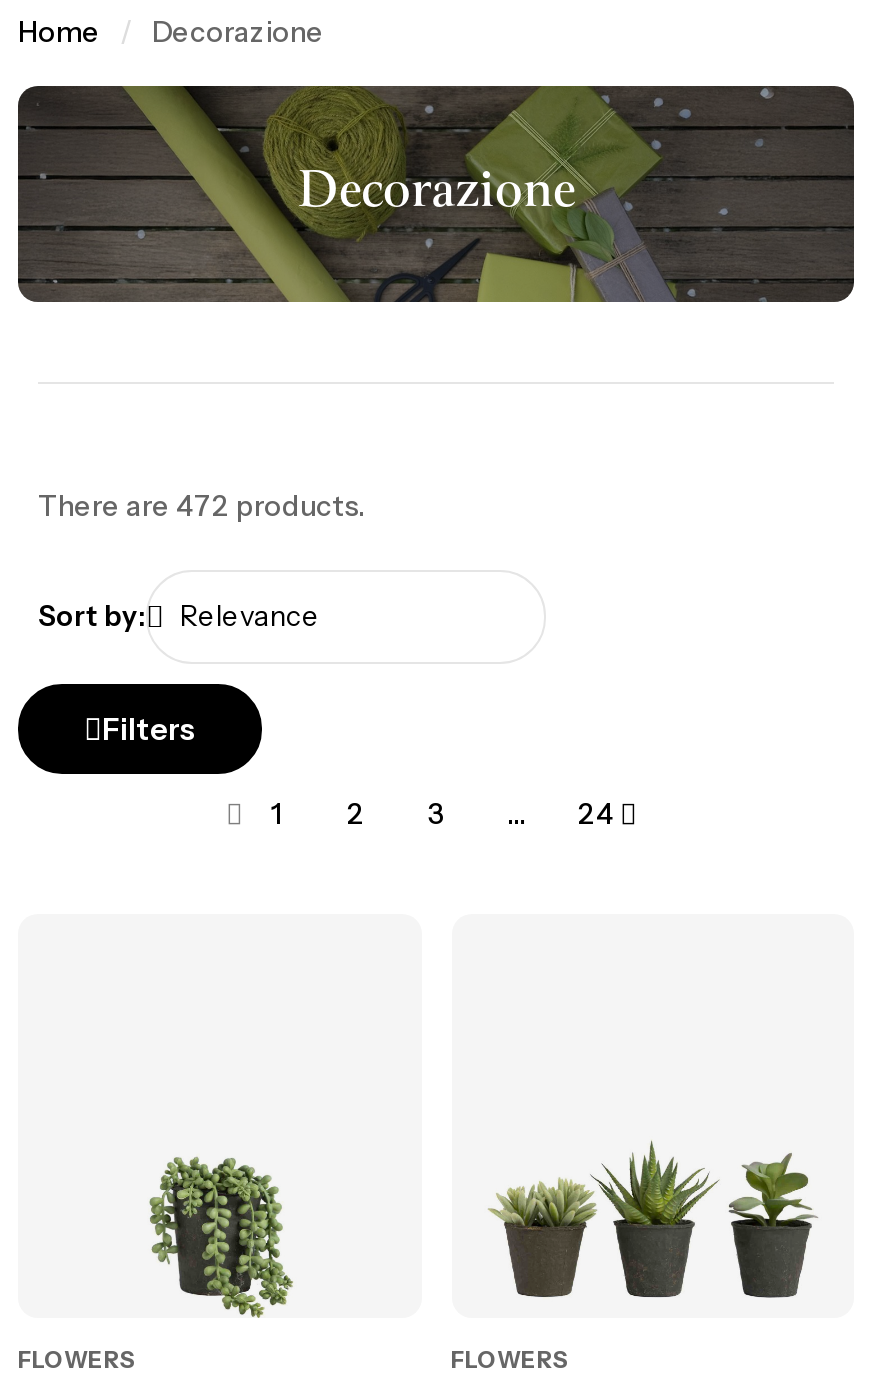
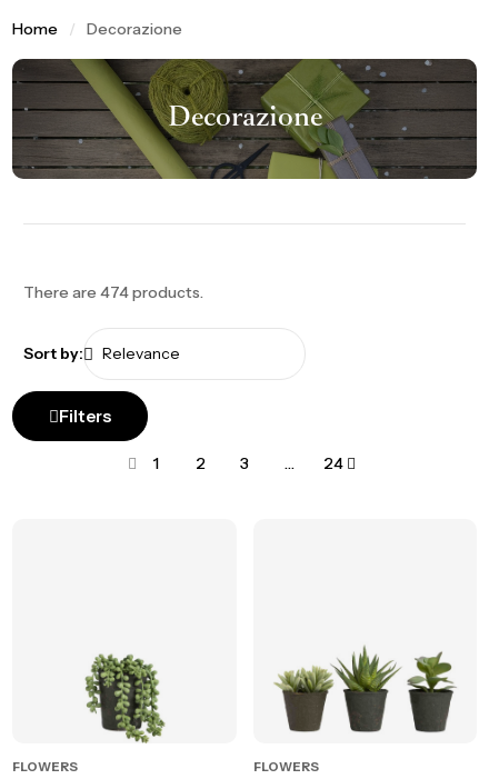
- There are 472 products.
+ There are 474 products.
